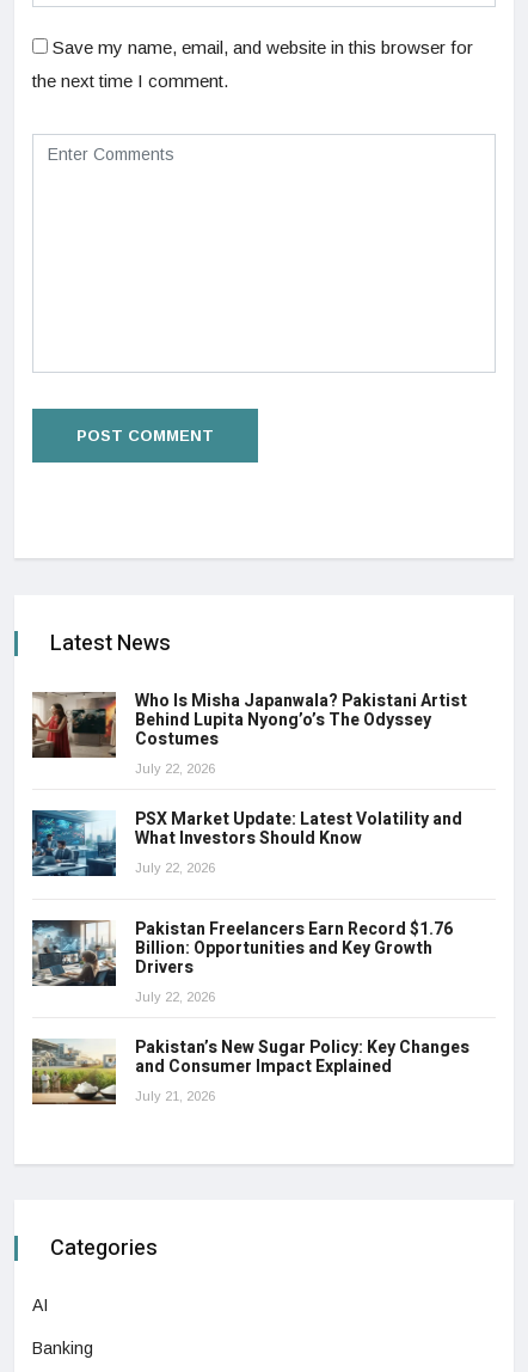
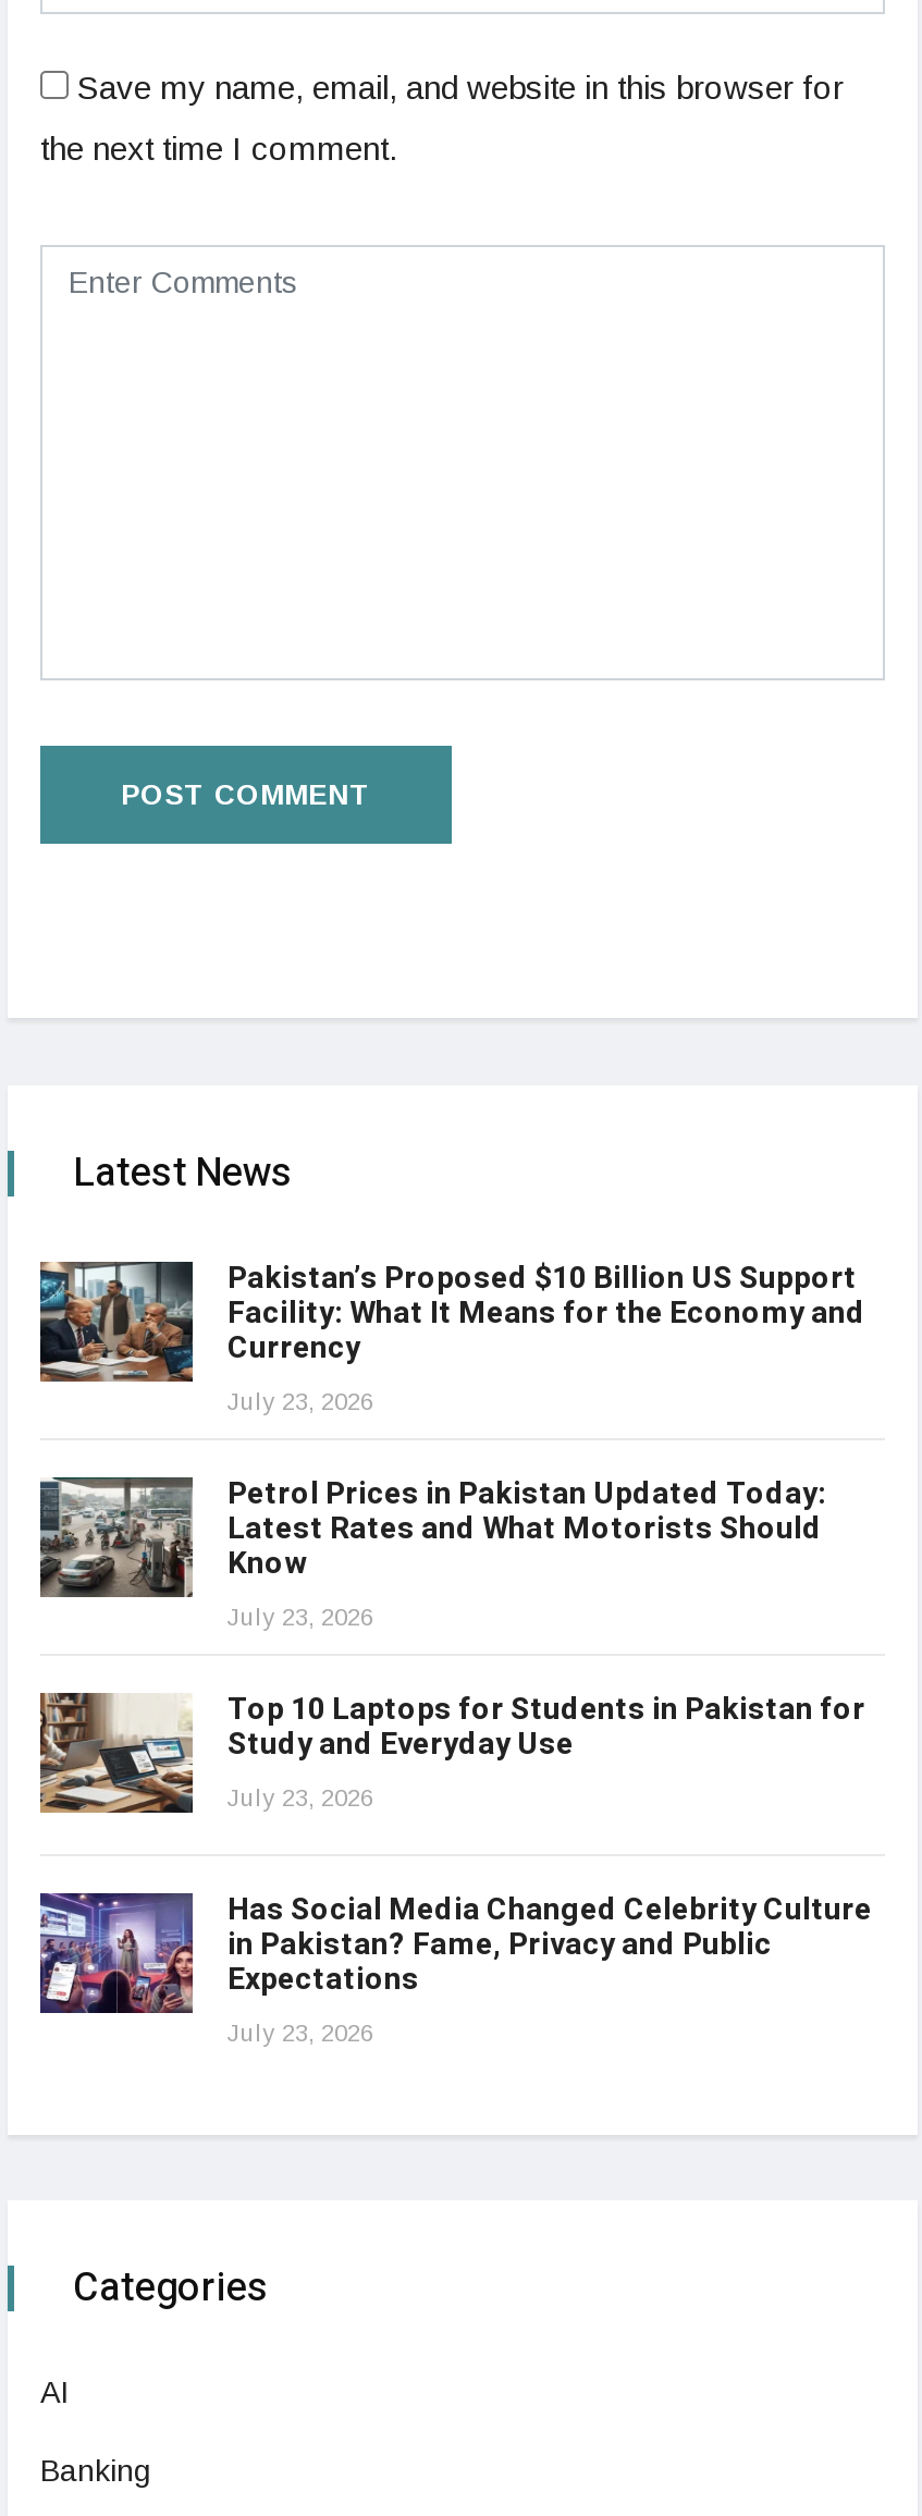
- [image]
- Who Is Misha Japanwala? Pakistani Artist
- Behind Lupita Nyong’o’s The Odyssey
- Costumes
- July 22, 2026
+ [image]
+ Pakistan’s Proposed $10 Billion US Support
+ Facility: What It Means for the Economy and
+ Currency
+ July 23, 2026

- [image]
- PSX Market Update: Latest Volatility and
- What Investors Should Know
- July 22, 2026
+ [image]
+ Petrol Prices in Pakistan Updated Today:
+ Latest Rates and What Motorists Should
+ Know
+ July 23, 2026

- [image]
- Pakistan Freelancers Earn Record $1.76
- Billion: Opportunities and Key Growth
- Drivers
- July 22, 2026
+ [image]
+ Top 10 Laptops for Students in Pakistan for
+ Study and Everyday Use
+ July 23, 2026

- [image]
- Pakistan’s New Sugar Policy: Key Changes
- and Consumer Impact Explained
- July 21, 2026
+ [image]
+ Has Social Media Changed Celebrity Culture
+ in Pakistan? Fame, Privacy and Public
+ Expectations
+ July 23, 2026
